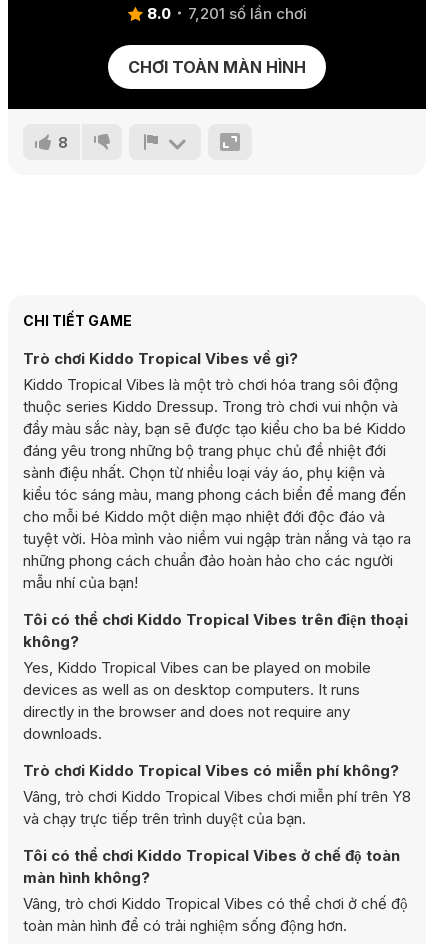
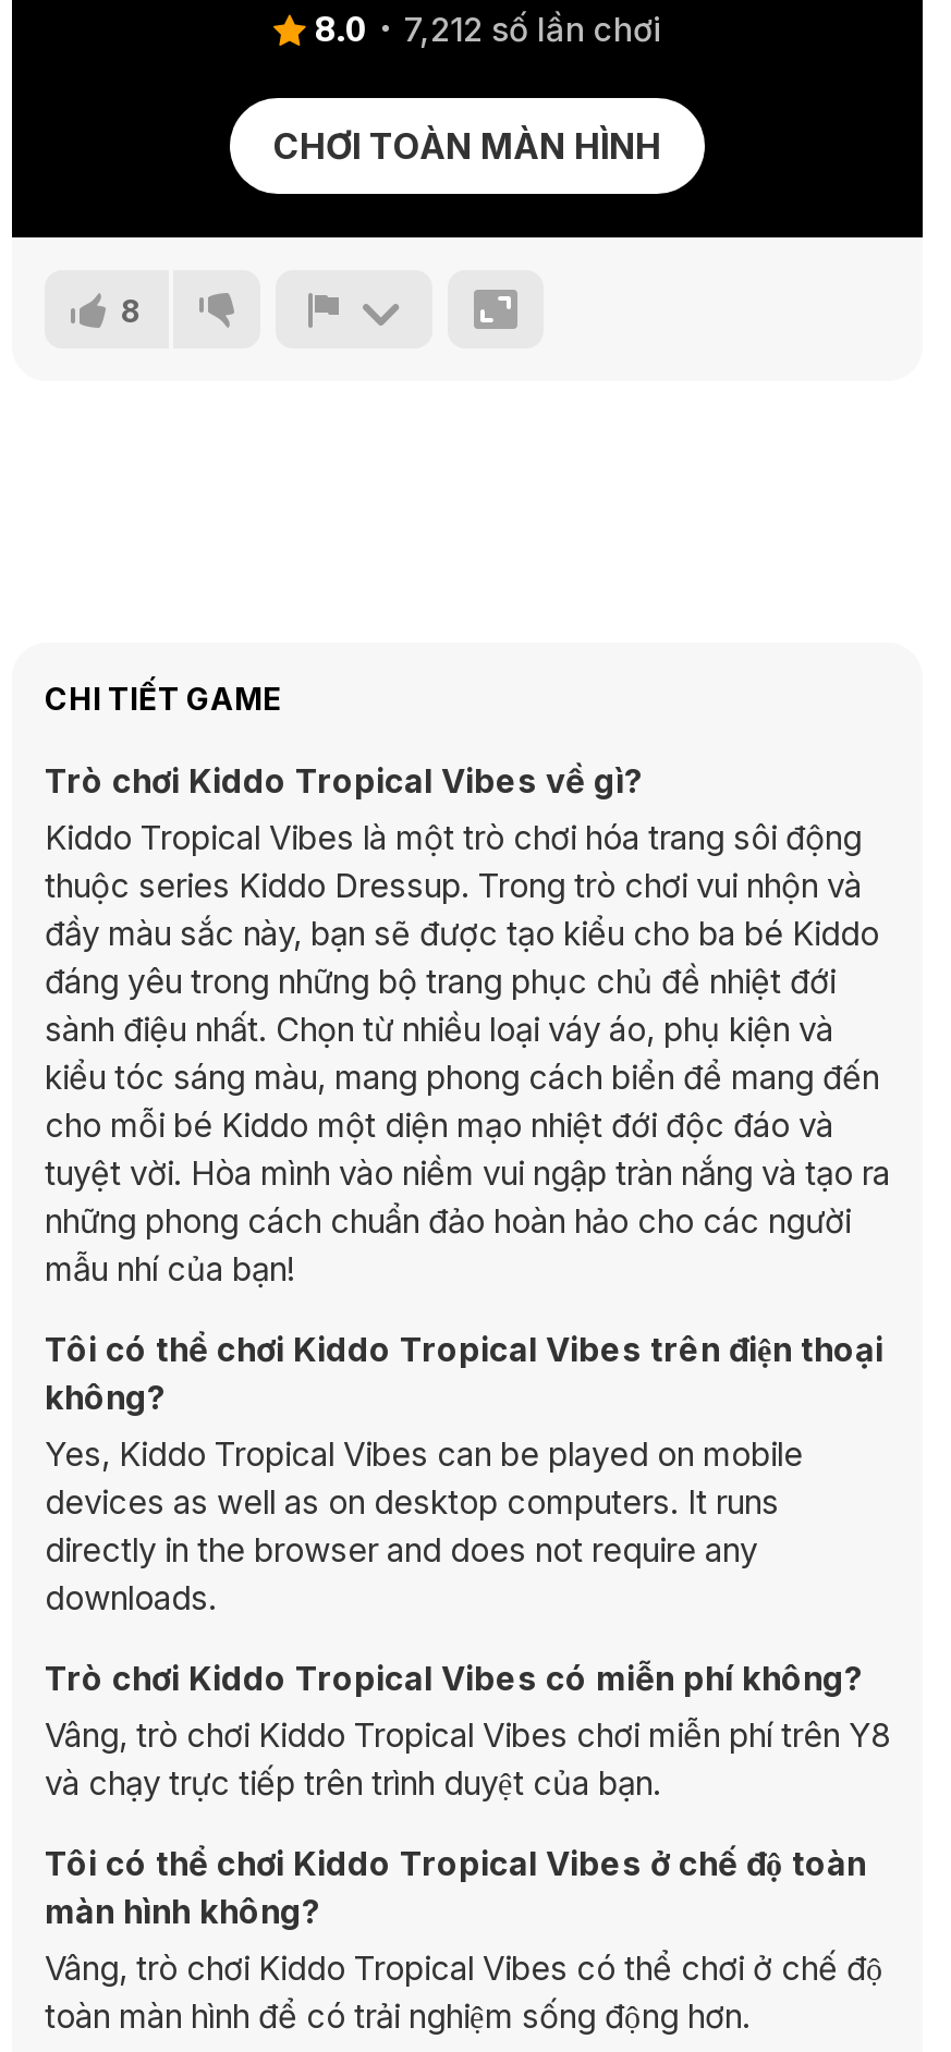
- 8.0 7,201 số lần chơi
+ 8.0 7,212 số lần chơi
